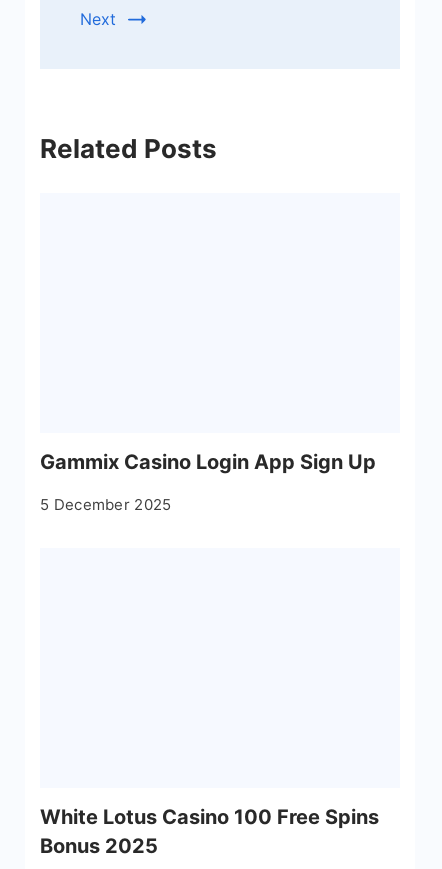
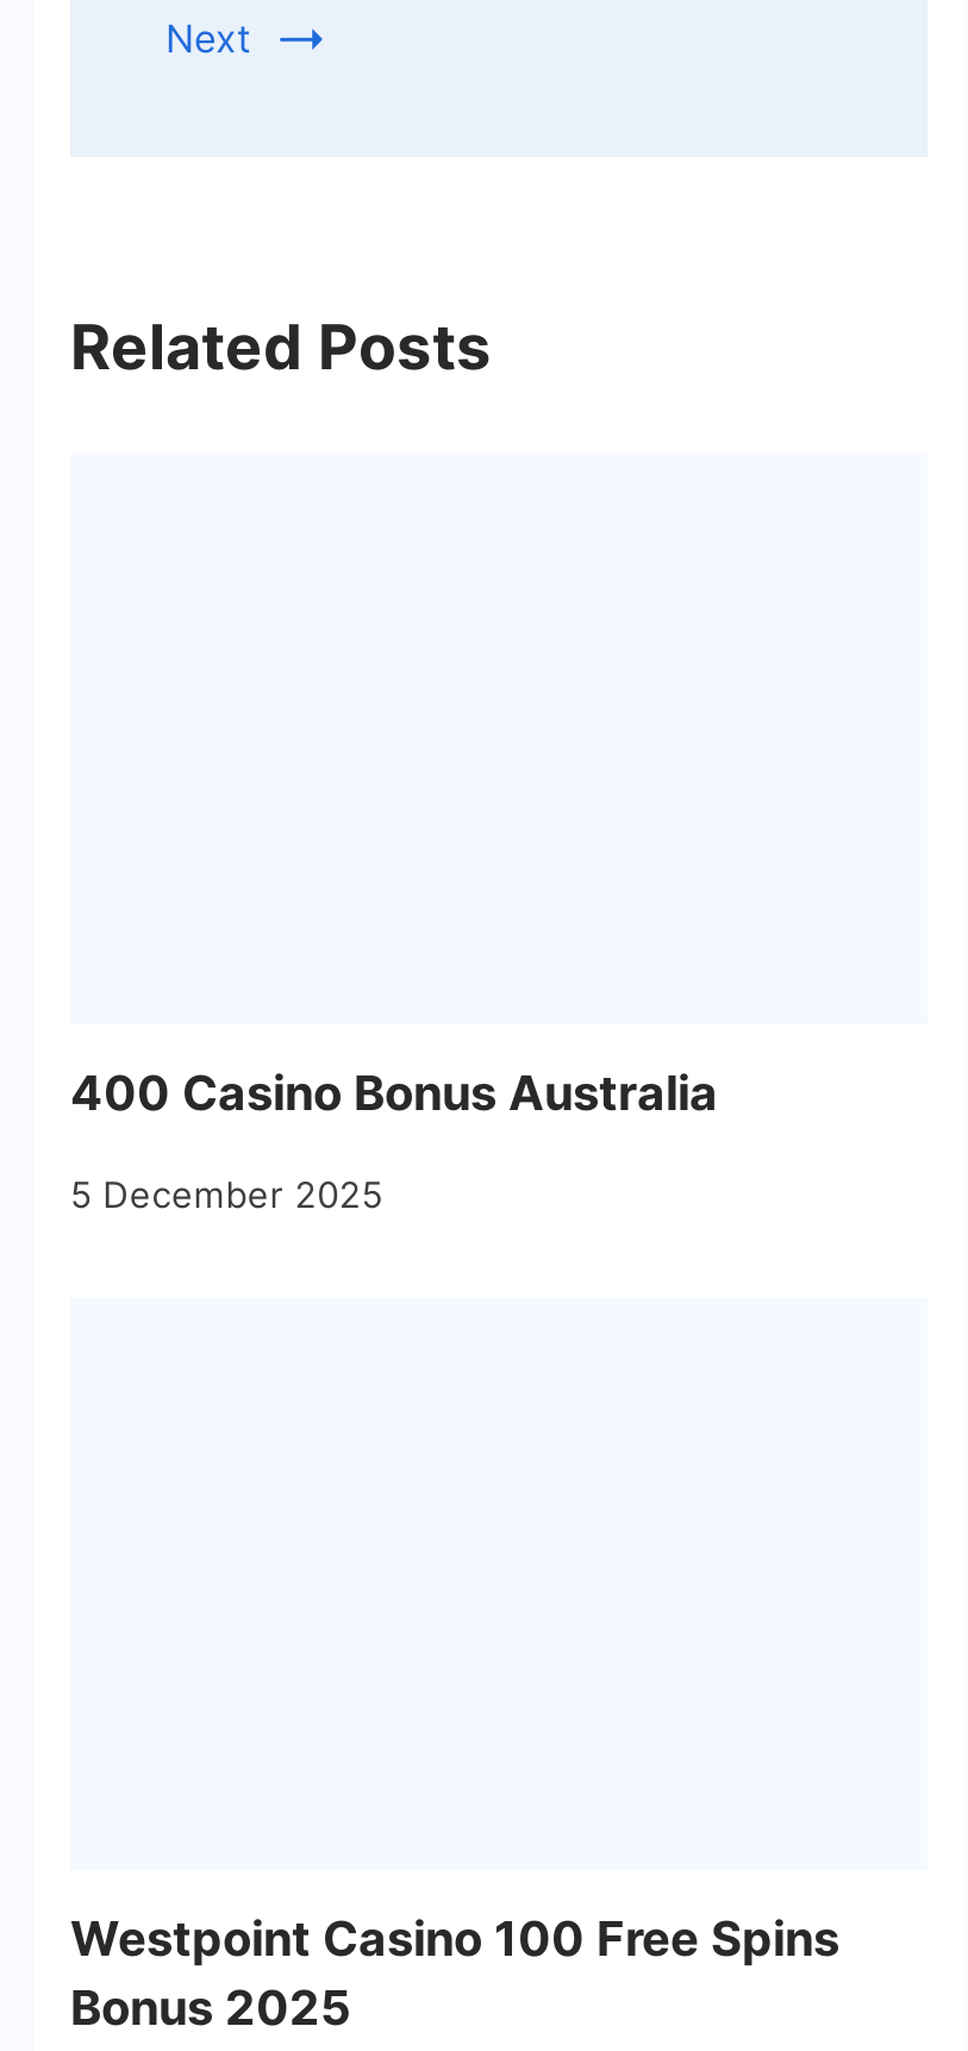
- Gammix Casino Login App Sign Up
+ 400 Casino Bonus Australia

- White Lotus Casino 100 Free Spins
+ Westpoint Casino 100 Free Spins
